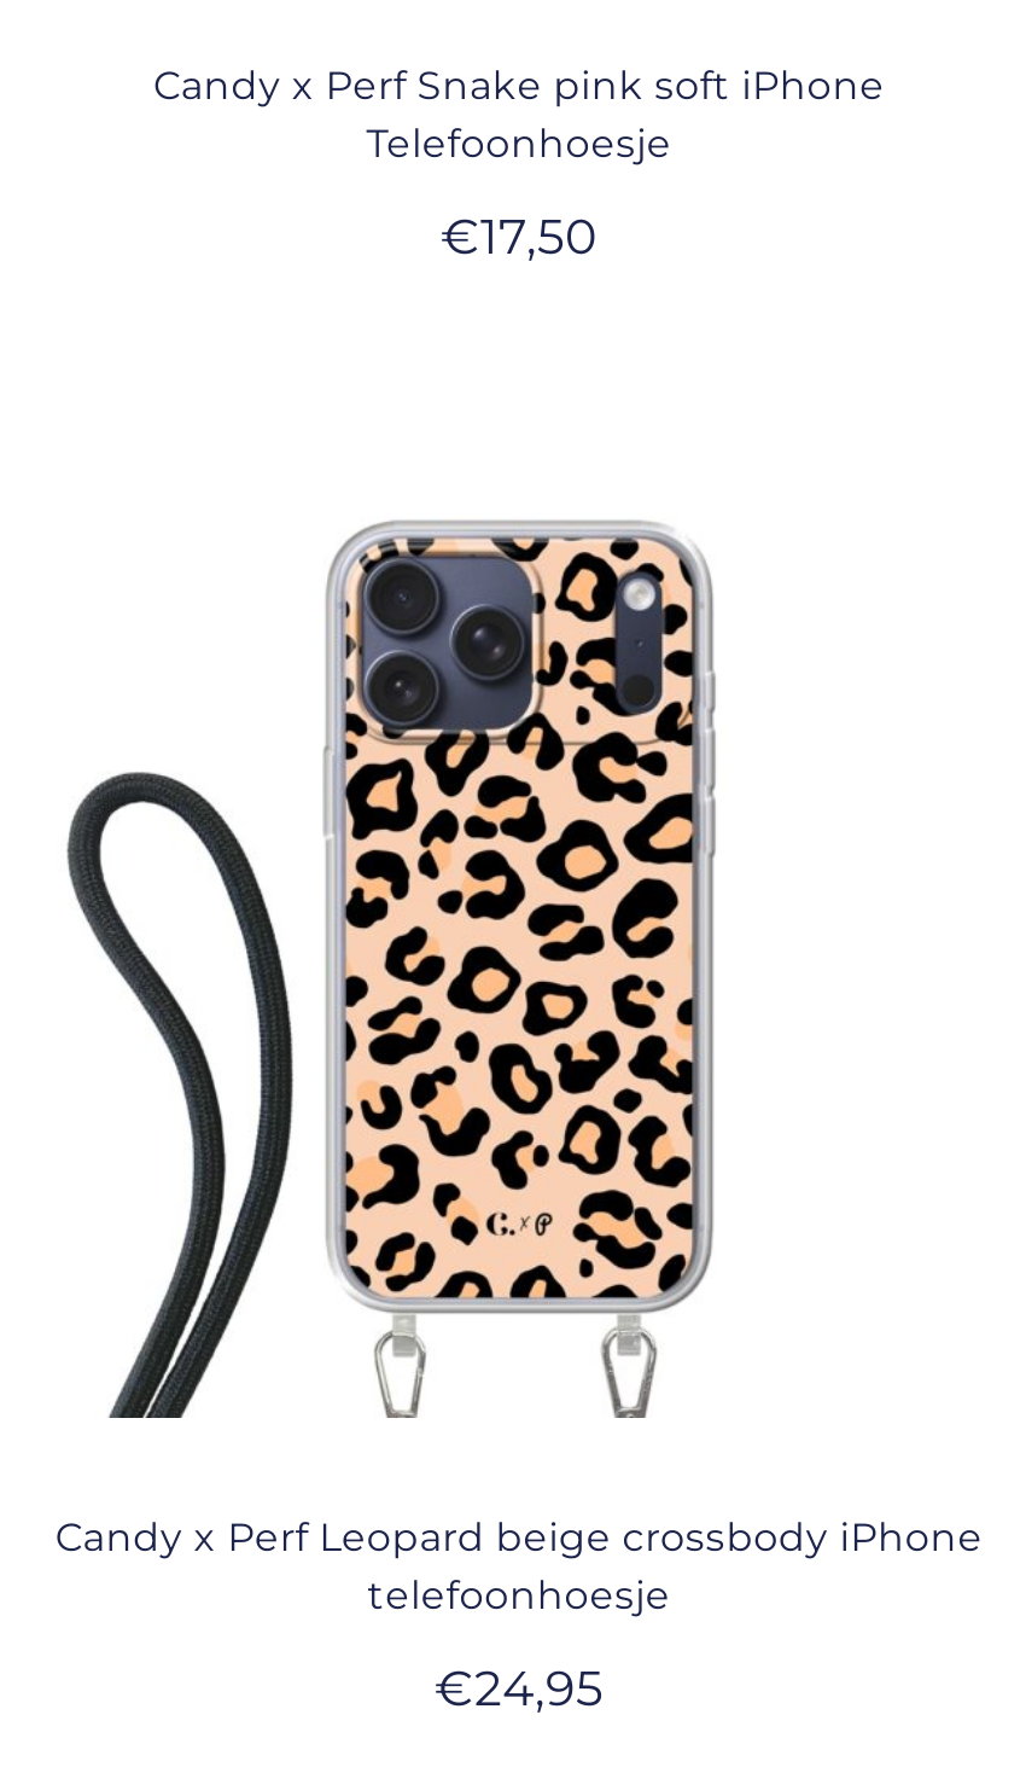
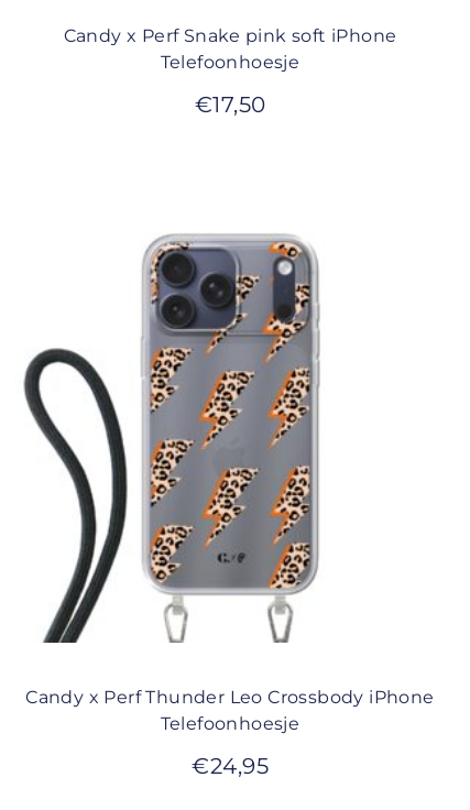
- [image]
+ [image]

- Candy x Perf Leopard beige crossbody iPhone
- telefoonhoesje
+ Candy x Perf Thunder Leo Crossbody iPhone
+ Telefoonhoesje
